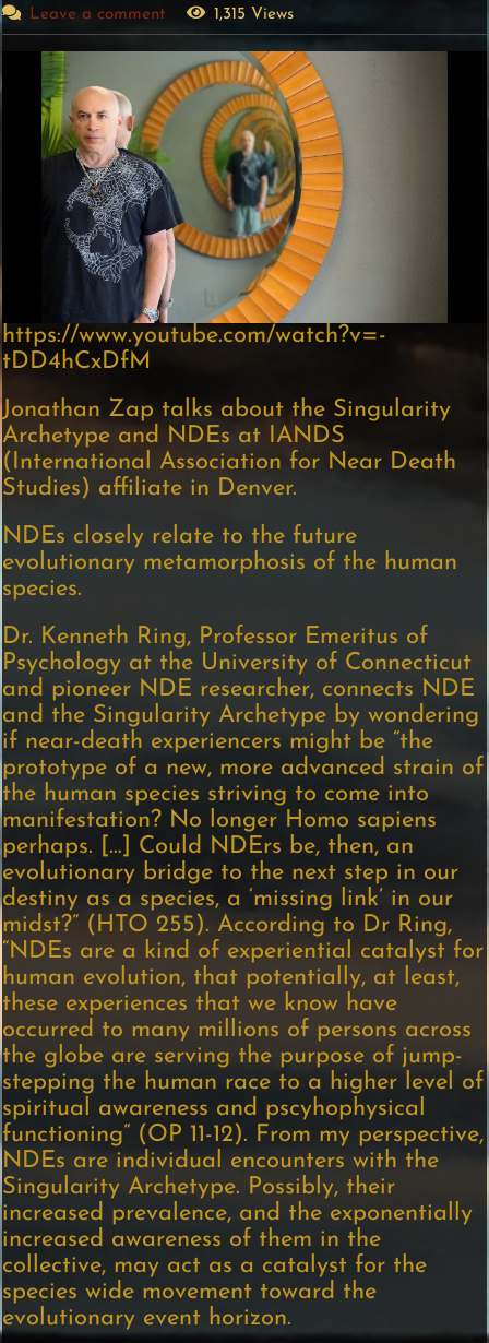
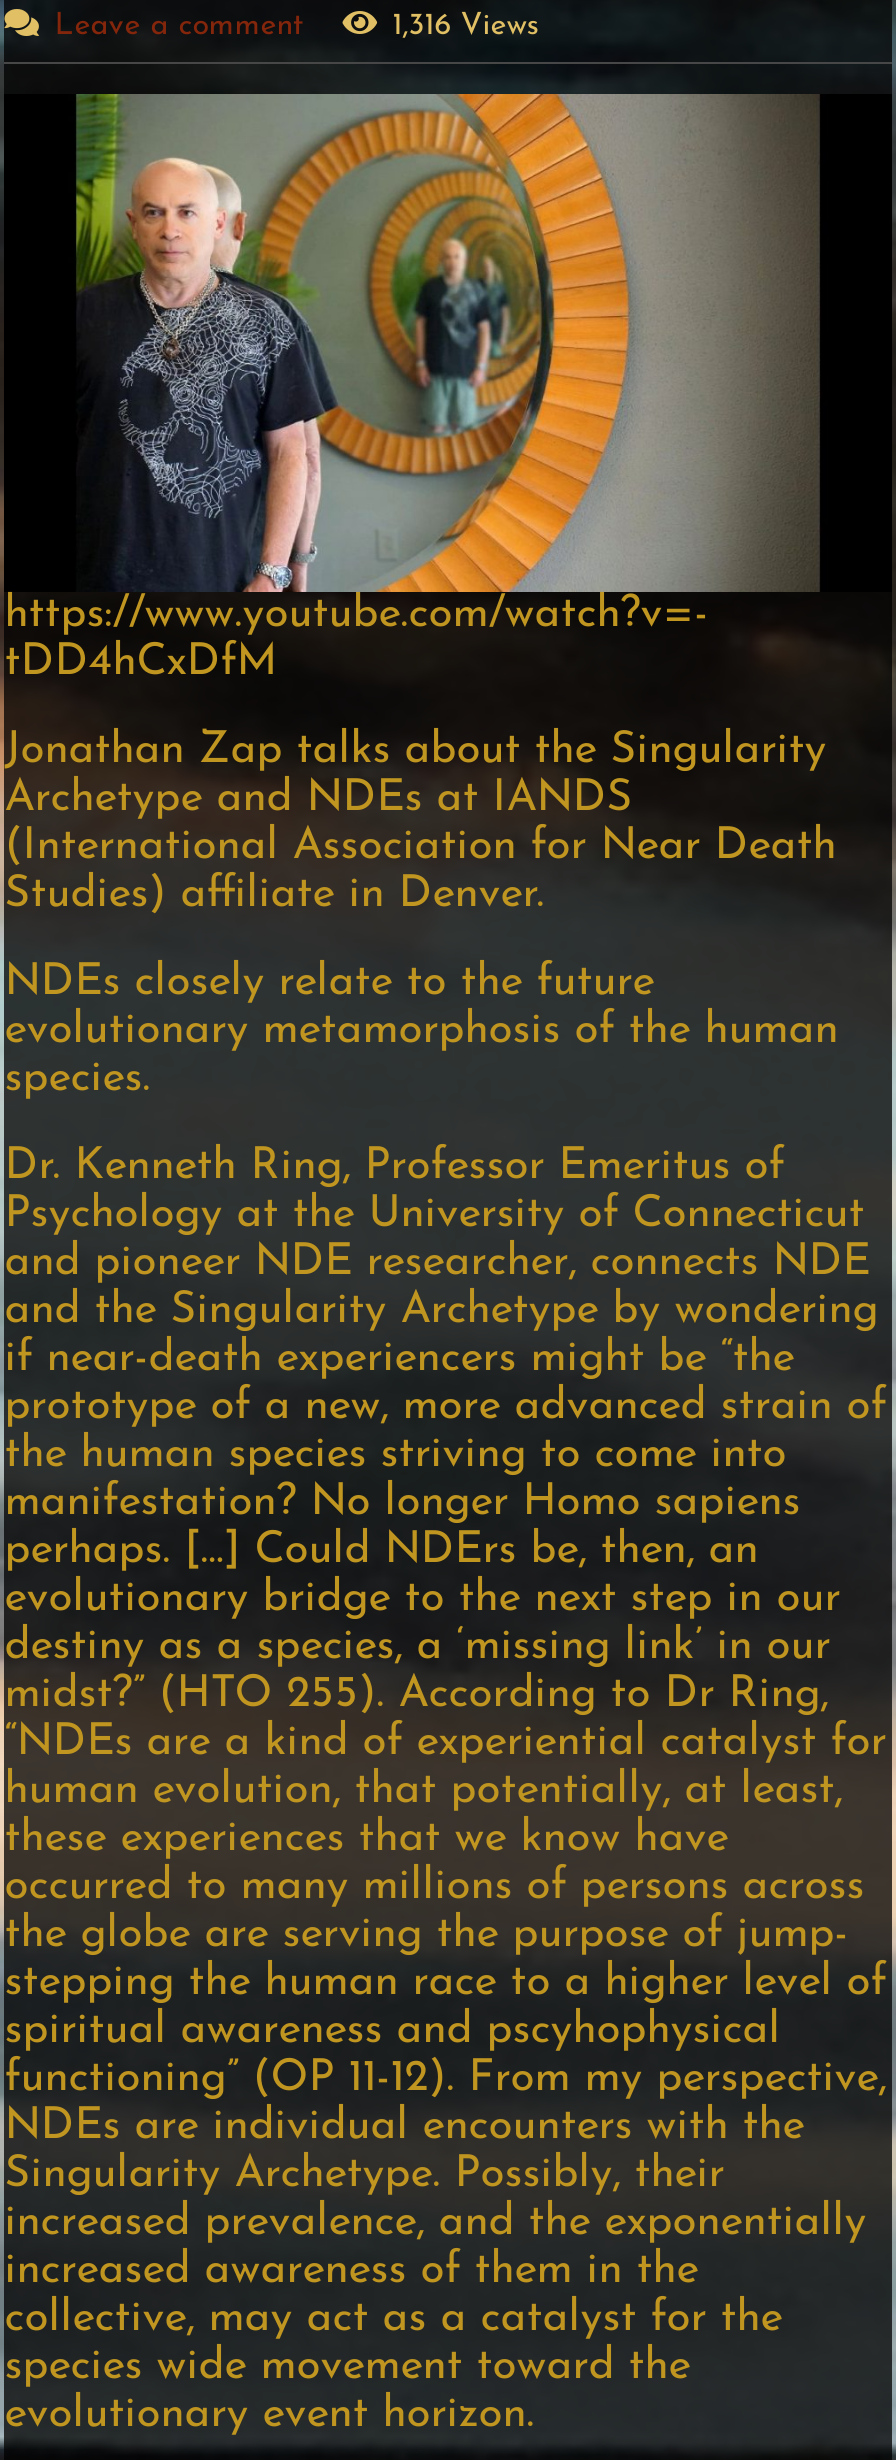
- 1,315 Views
+ 1,316 Views
